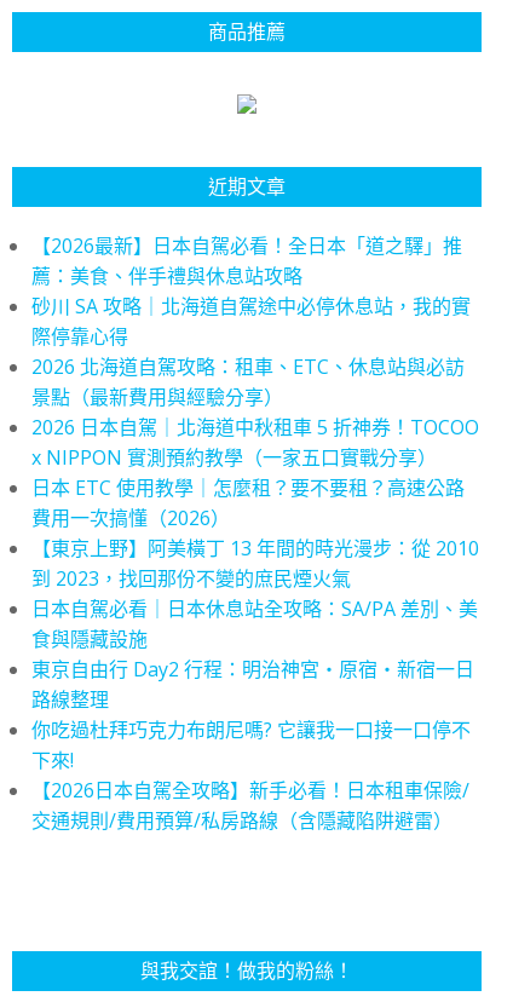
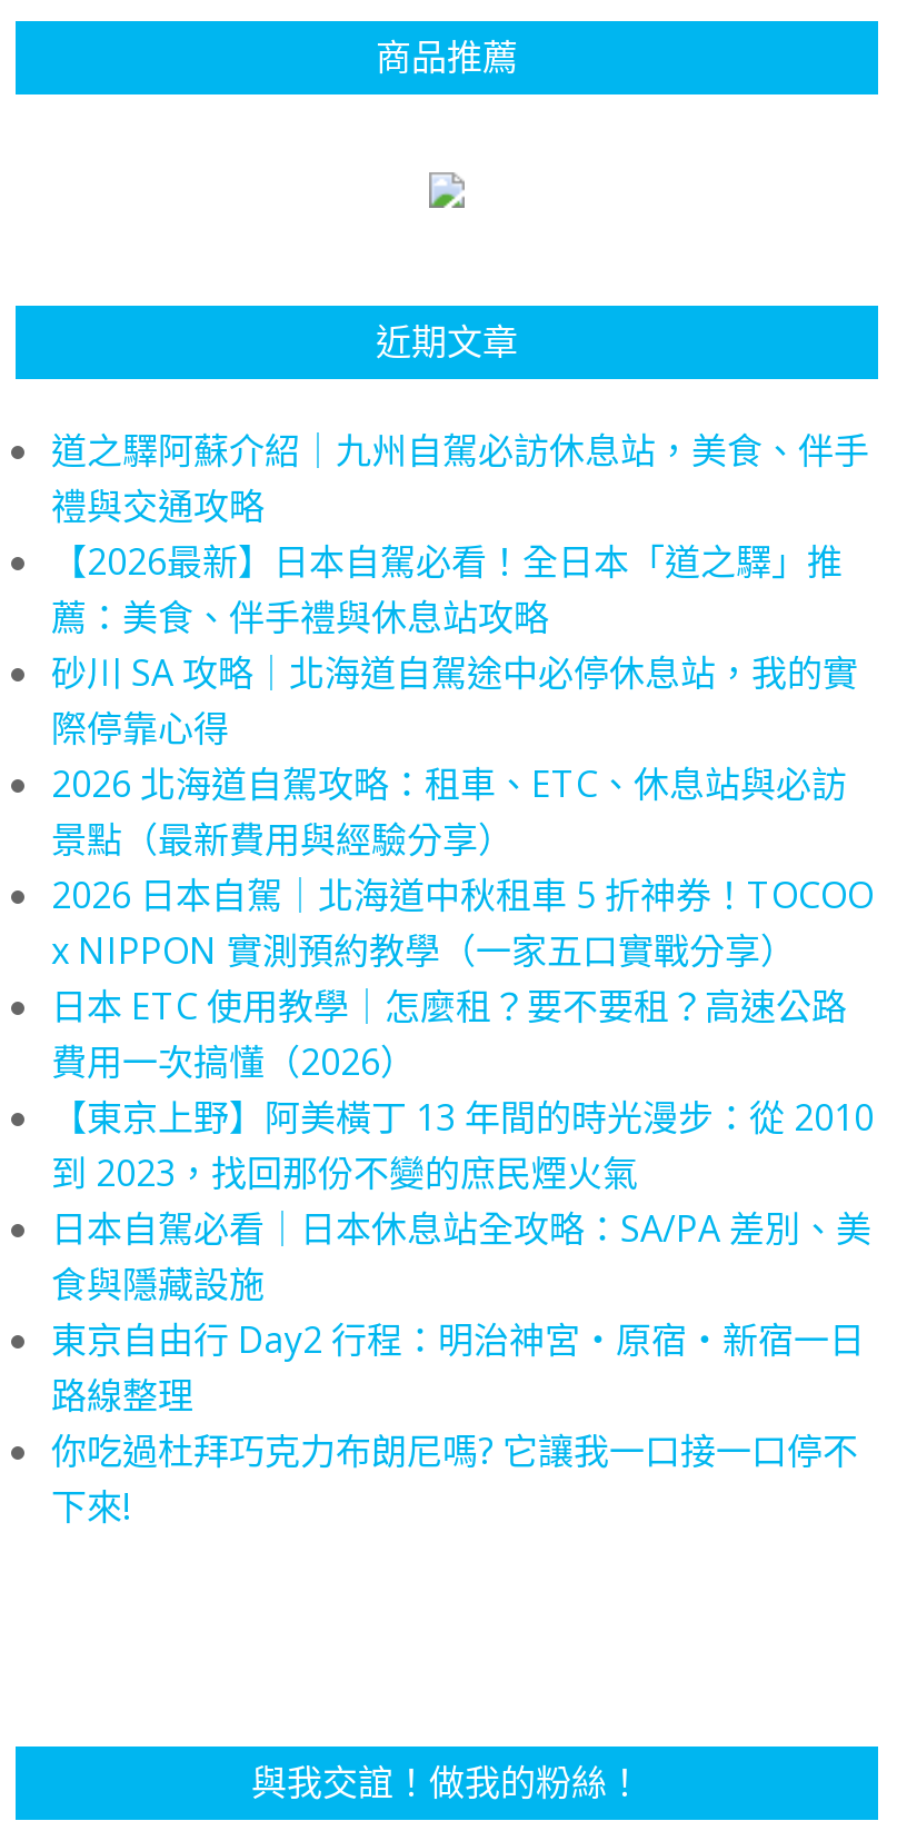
+ 道之驛阿蘇介紹｜九州自駕必訪休息站，美食、伴手
+ 禮與交通攻略

moved down: 【2026最新】日本自駕必看！全日本「道之驛」推 | 薦：美食、伴手禮與休息站攻略 | 砂川 SA 攻略｜北海道自駕途中必停休息站，我的實 | ... | 你吃過杜拜巧克力布朗尼嗎? 它讓我一口接一口停不 | 下來!

- 【2026日本自駕全攻略】新手必看！日本租車保險/
- 交通規則/費用預算/私房路線（含隱藏陷阱避雷）
